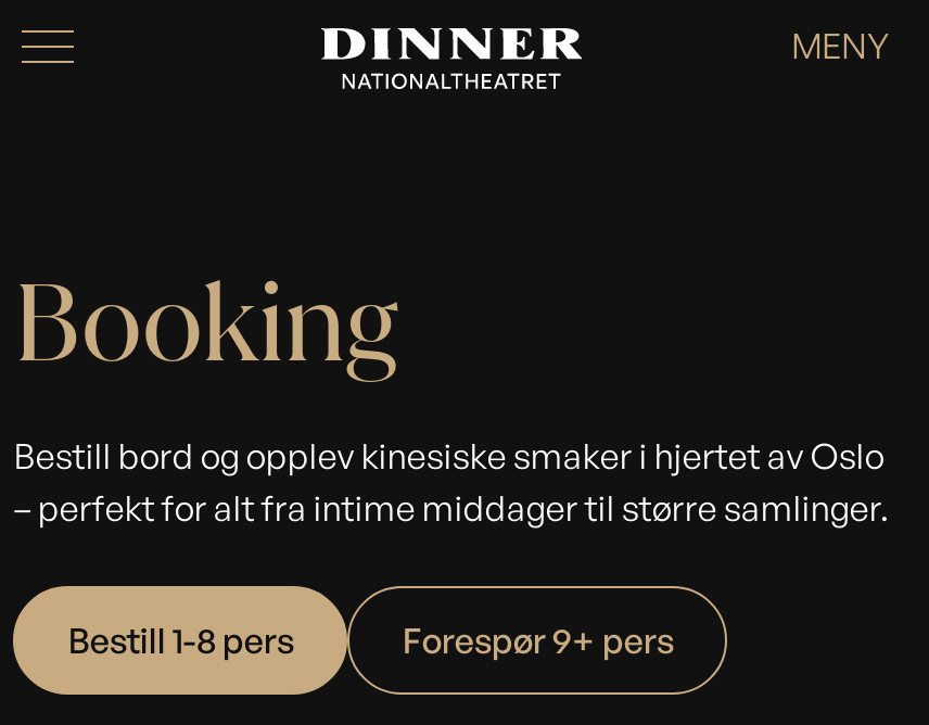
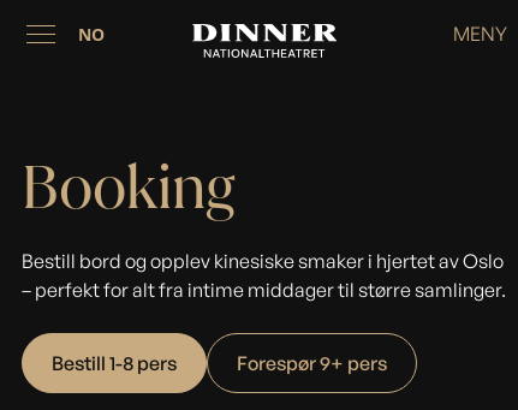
+ NO
